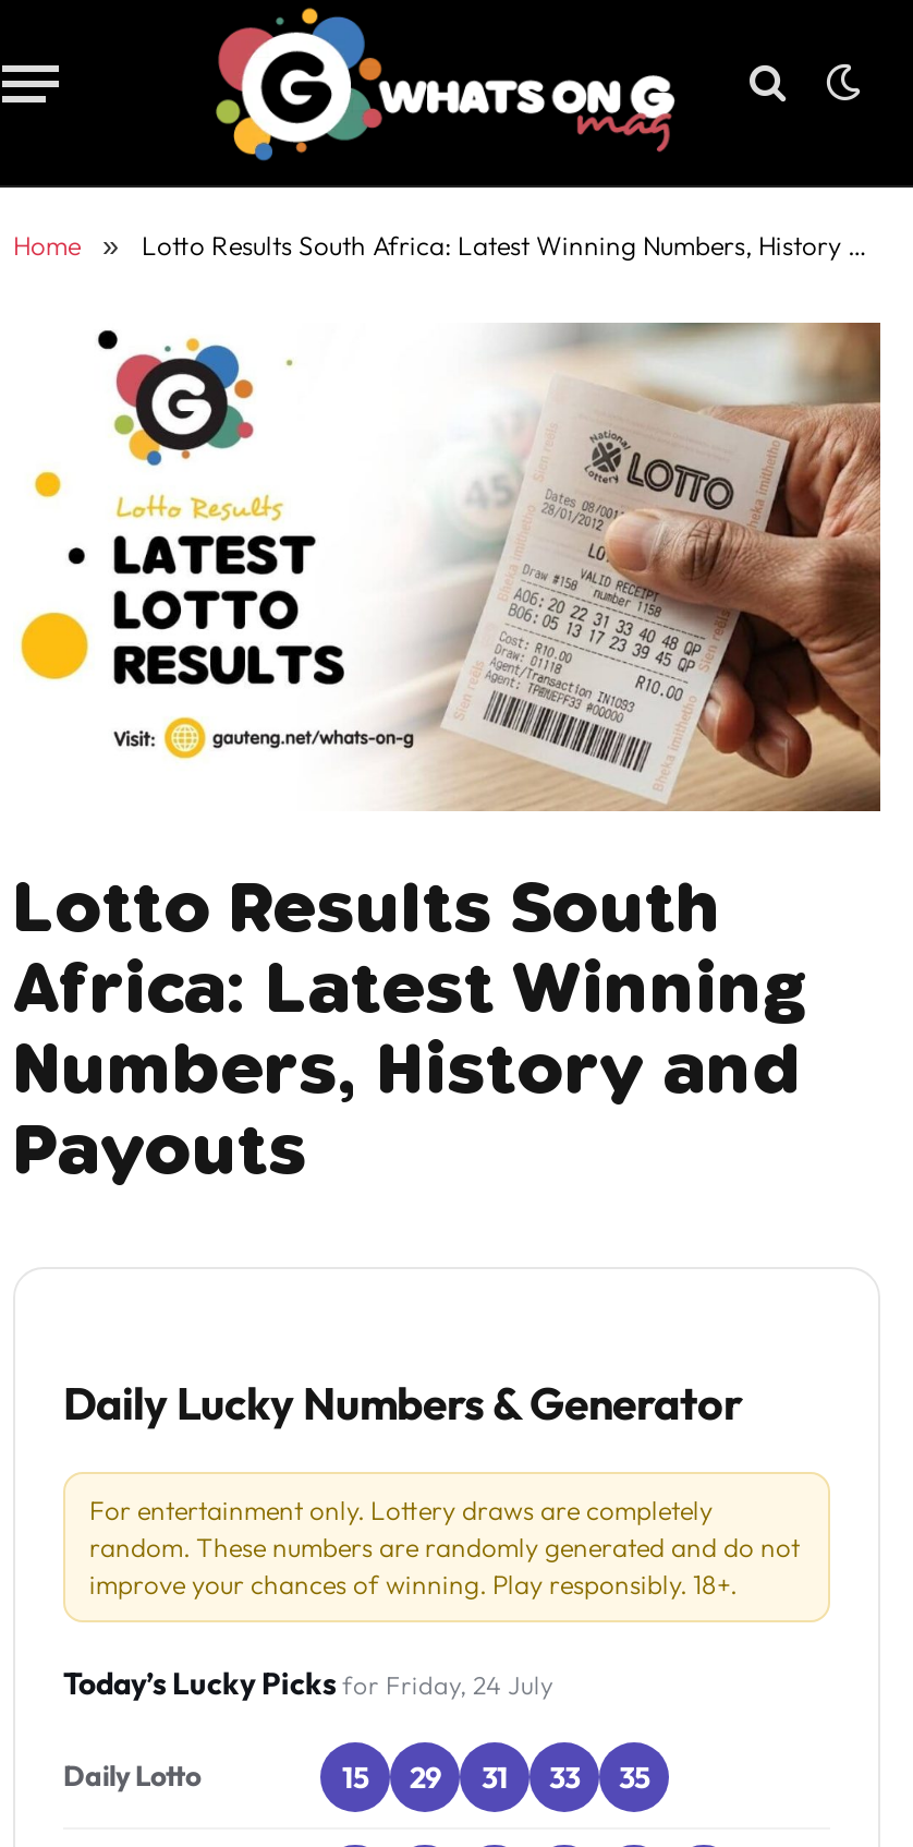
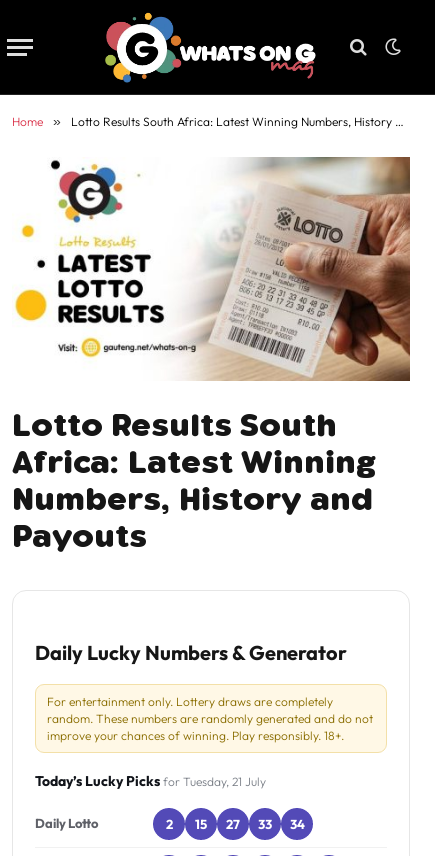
- Today’s Lucky Picks for Friday, 24 July
+ Today’s Lucky Picks for Tuesday, 21 July

- 29
- 31
+ 27

- 35
+ 34

+ 2
